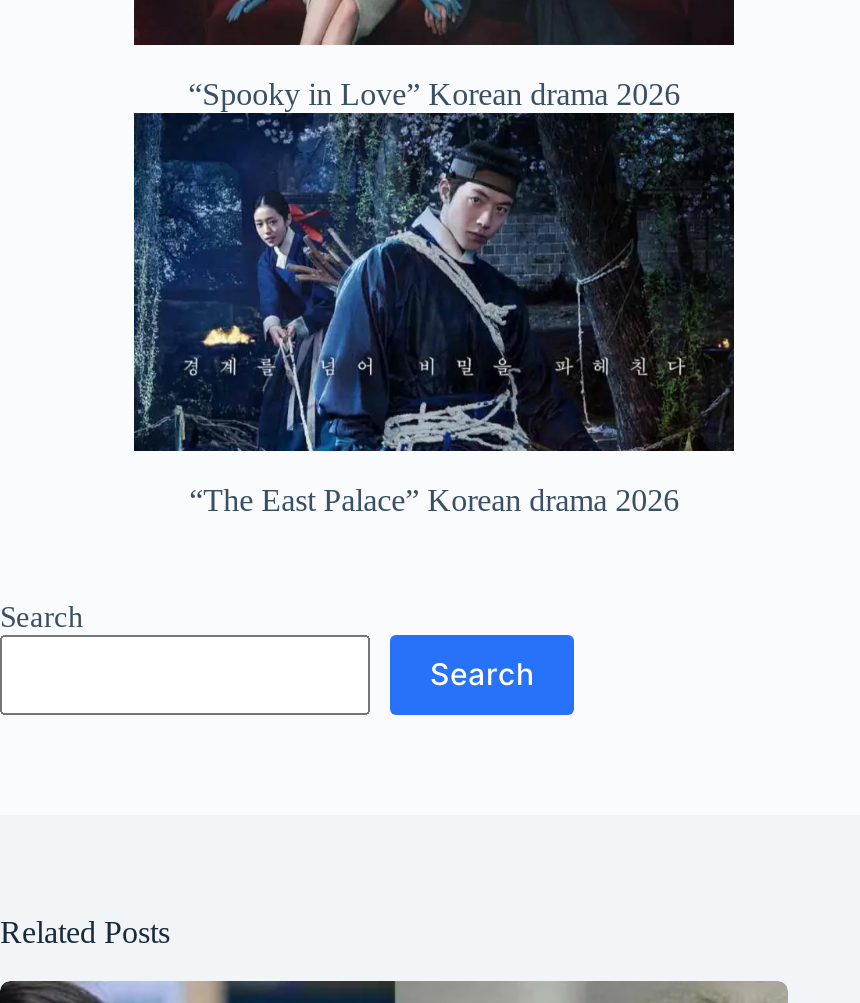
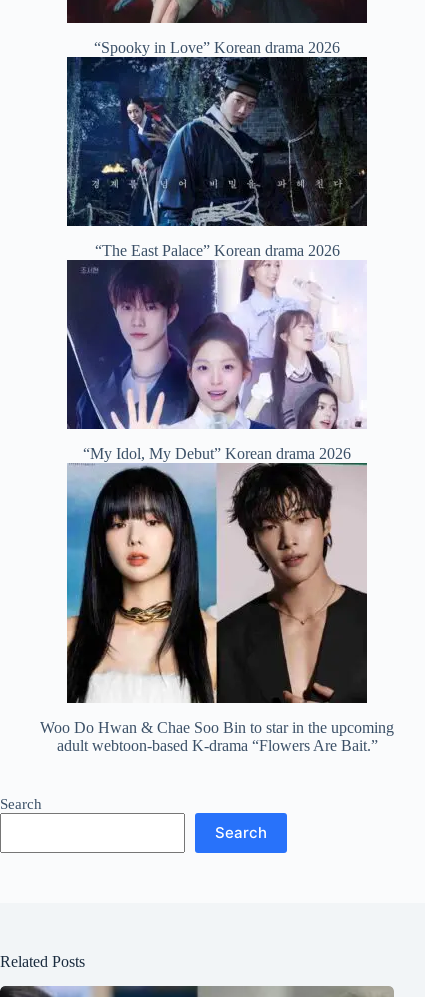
+ [image]
+ Woo Do Hwan & Chae Soo Bin to star in the upcoming
+ adult webtoon-based K-drama “Flowers Are Bait.”

+ [image]
+ “My Idol, My Debut” Korean drama 2026
